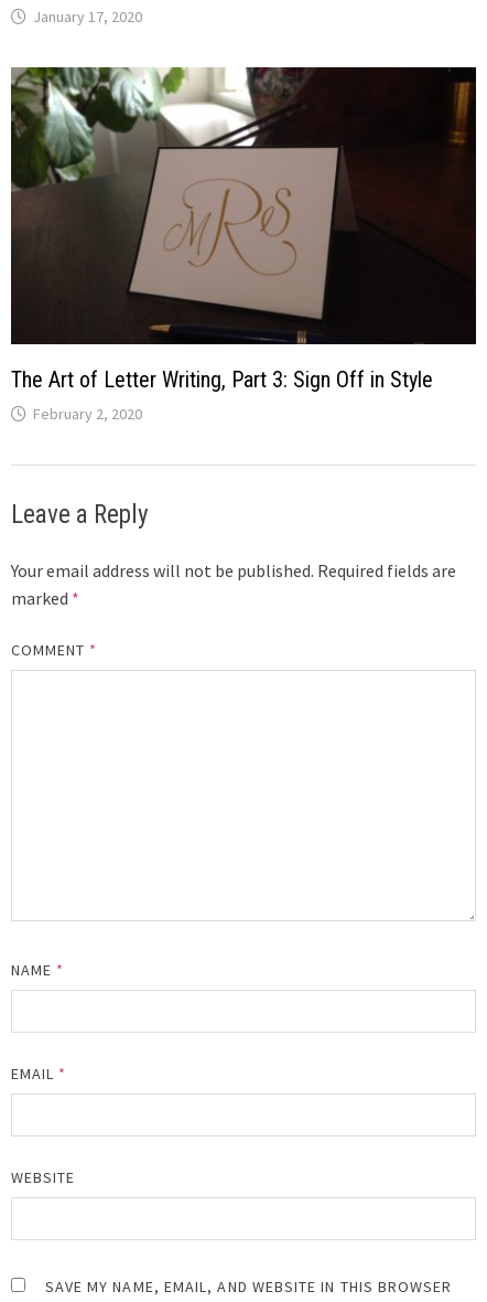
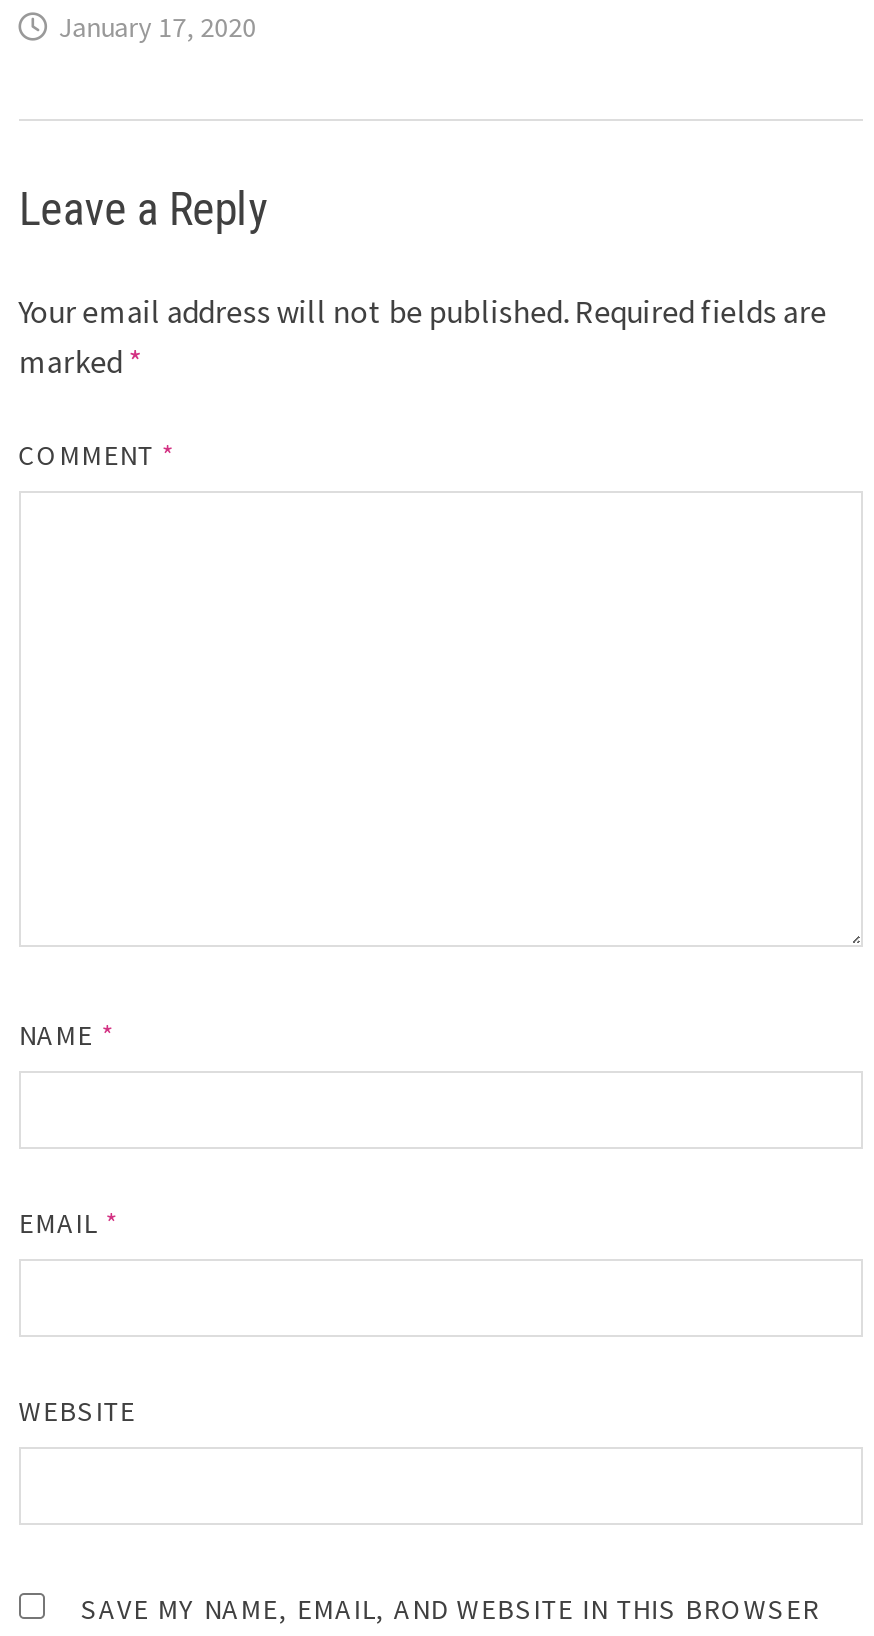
- [image]
- The Art of Letter Writing, Part 3: Sign Off in Style
- February 2, 2020
